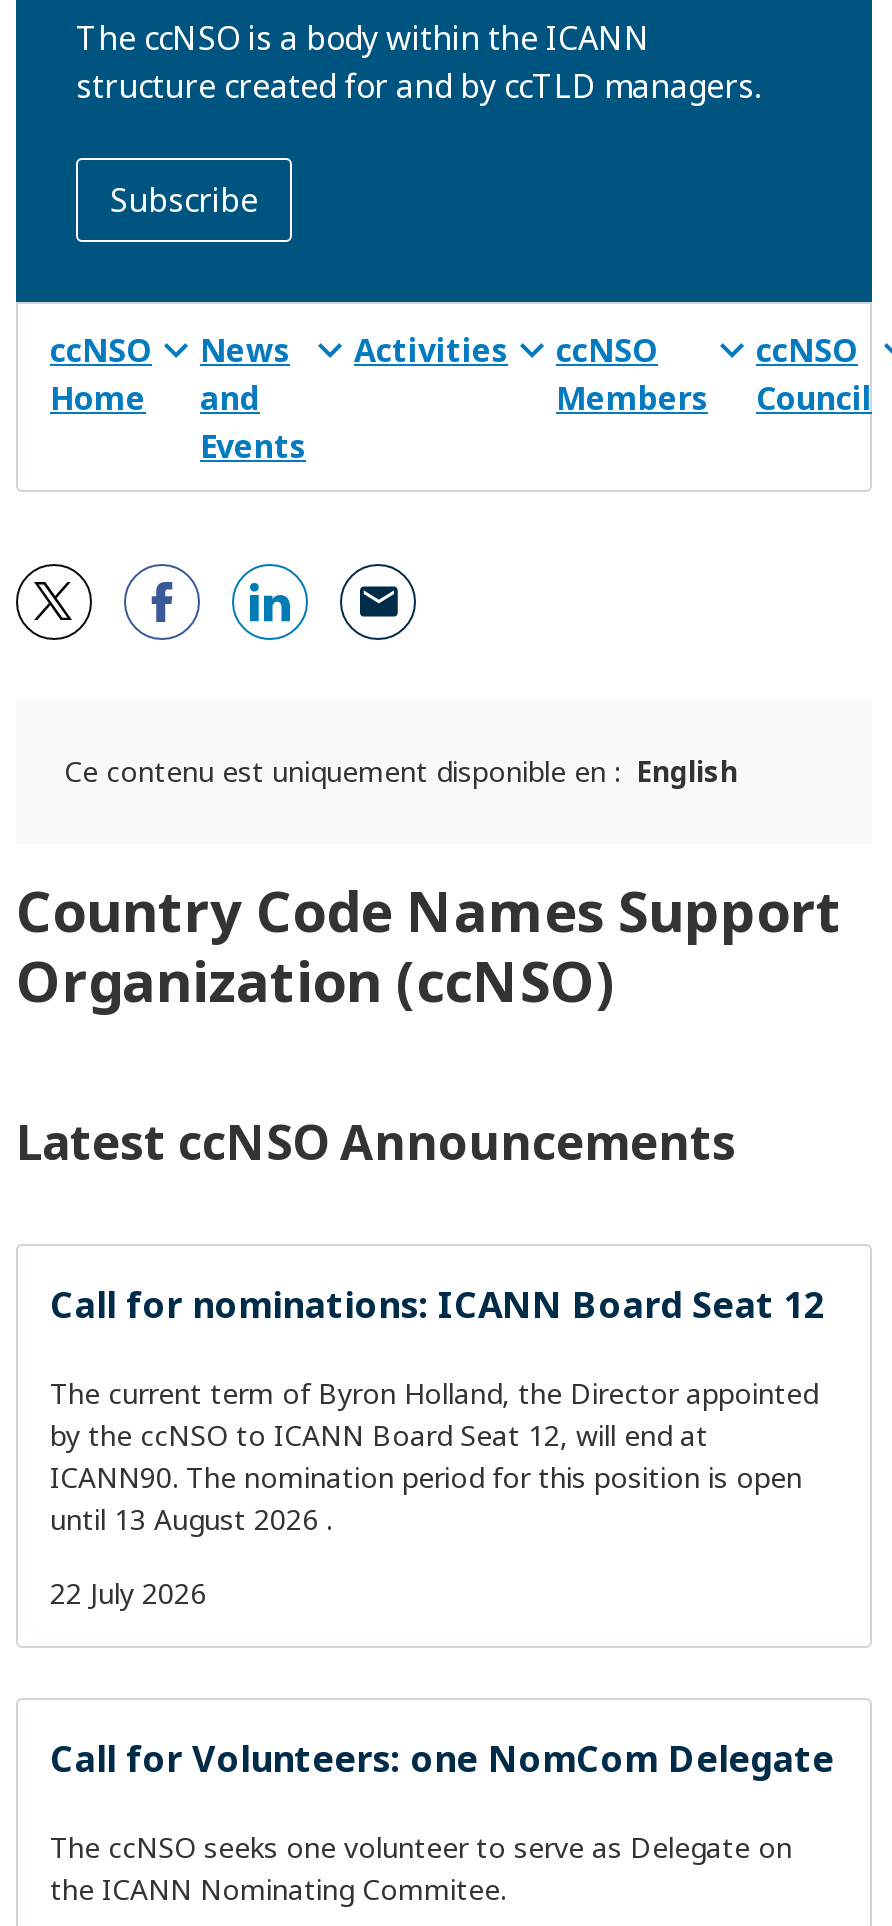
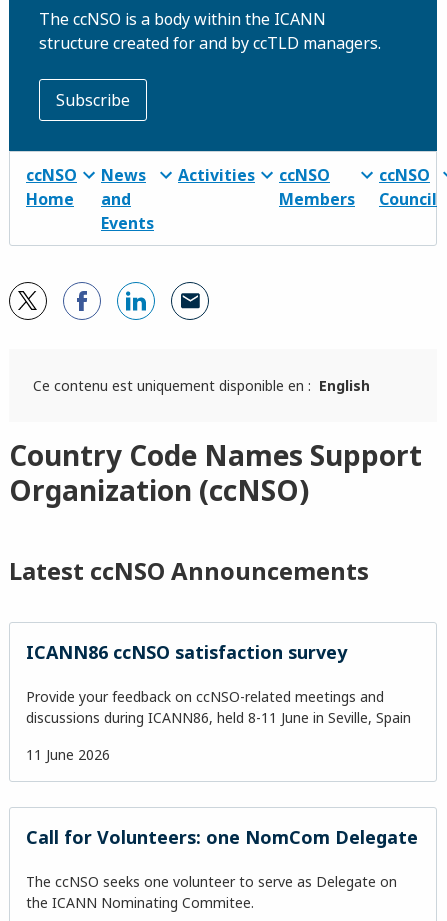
- Call for nominations: ICANN Board Seat 12
+ ICANN86 ccNSO satisfaction survey

- The current term of Byron Holland, the Director appointed
- by the ccNSO to ICANN Board Seat 12, will end at
- ICANN90. The nomination period for this position is open
- until 13 August 2026 .
+ Provide your feedback on ccNSO-related meetings and
+ discussions during ICANN86, held 8-11 June in Seville, Spain

- 22 July 2026
+ 11 June 2026
